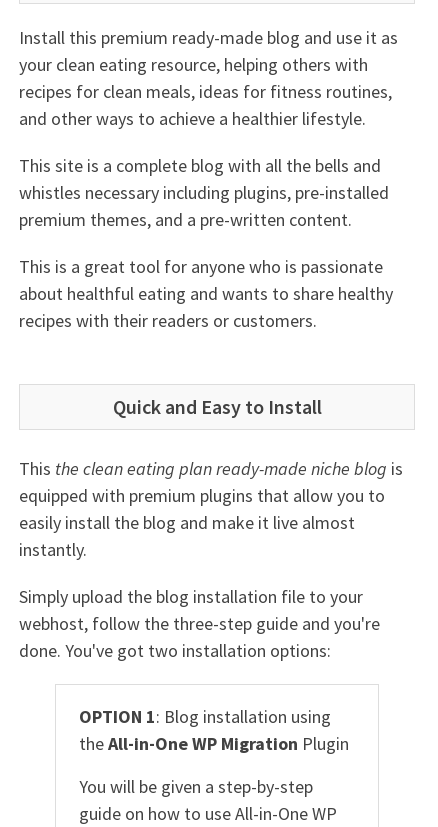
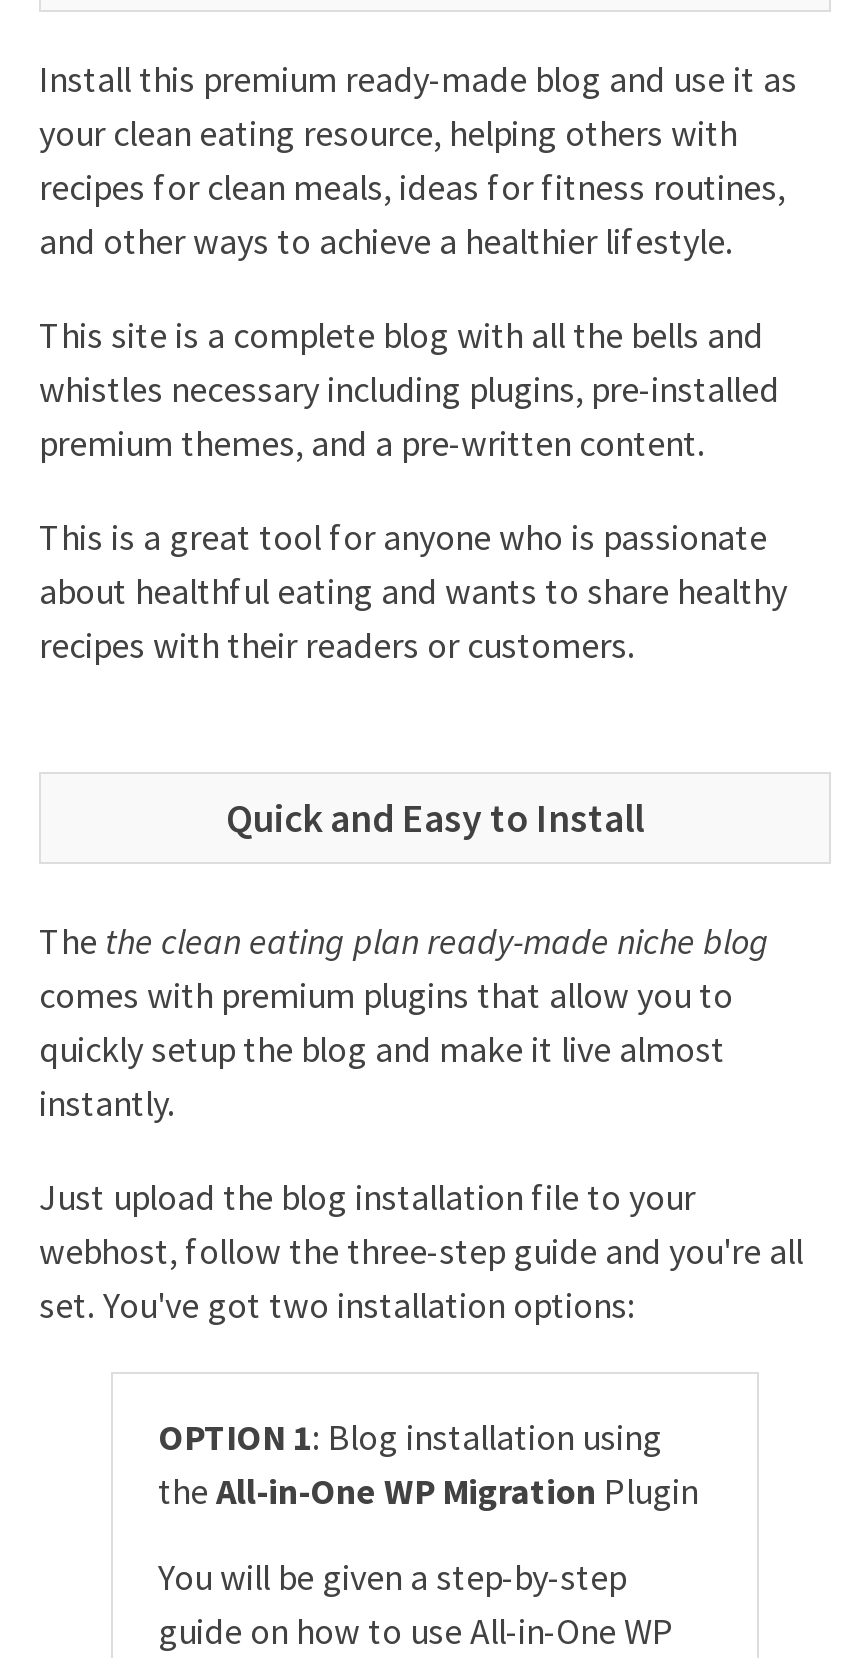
- This the clean eating plan ready-made niche blog is
- equipped with premium plugins that allow you to
- easily install the blog and make it live almost
+ The the clean eating plan ready-made niche blog
+ comes with premium plugins that allow you to
+ quickly setup the blog and make it live almost

- Simply upload the blog installation file to your
- webhost, follow the three-step guide and you're
- done. You've got two installation options:
+ Just upload the blog installation file to your
+ webhost, follow the three-step guide and you're all
+ set. You've got two installation options:
